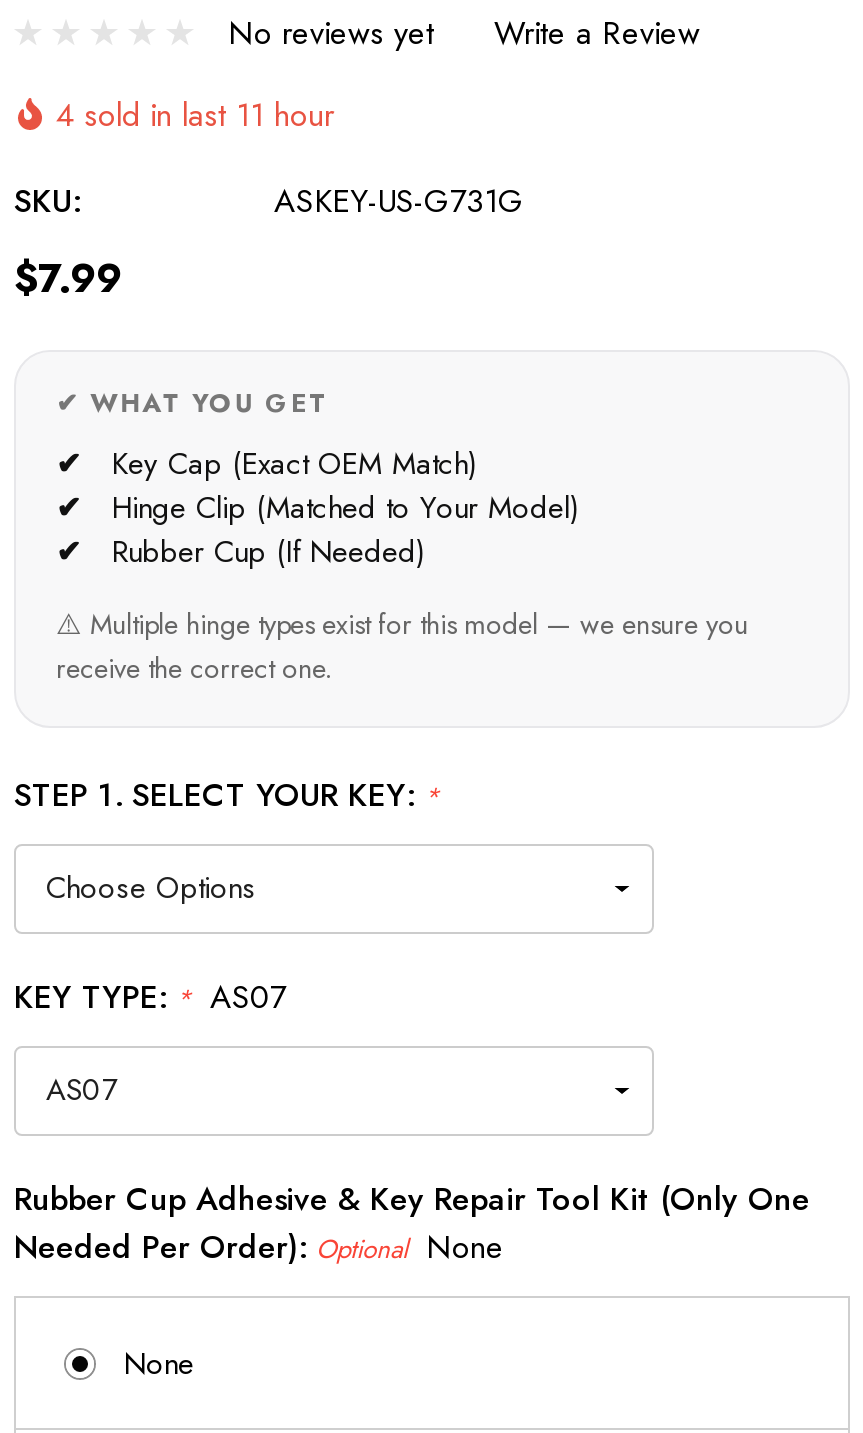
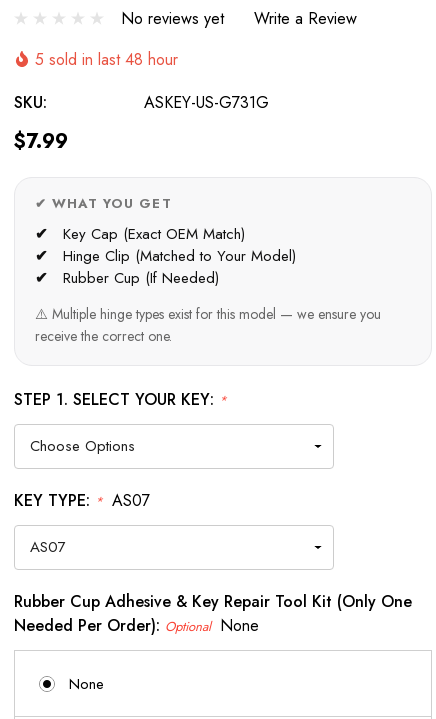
- 4 sold in last 11 hour
+ 5 sold in last 48 hour
